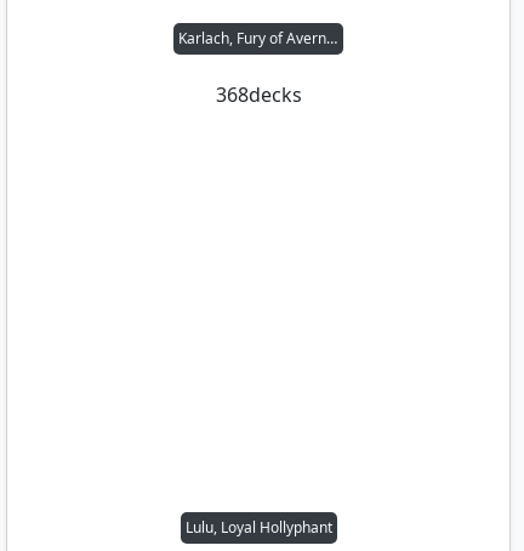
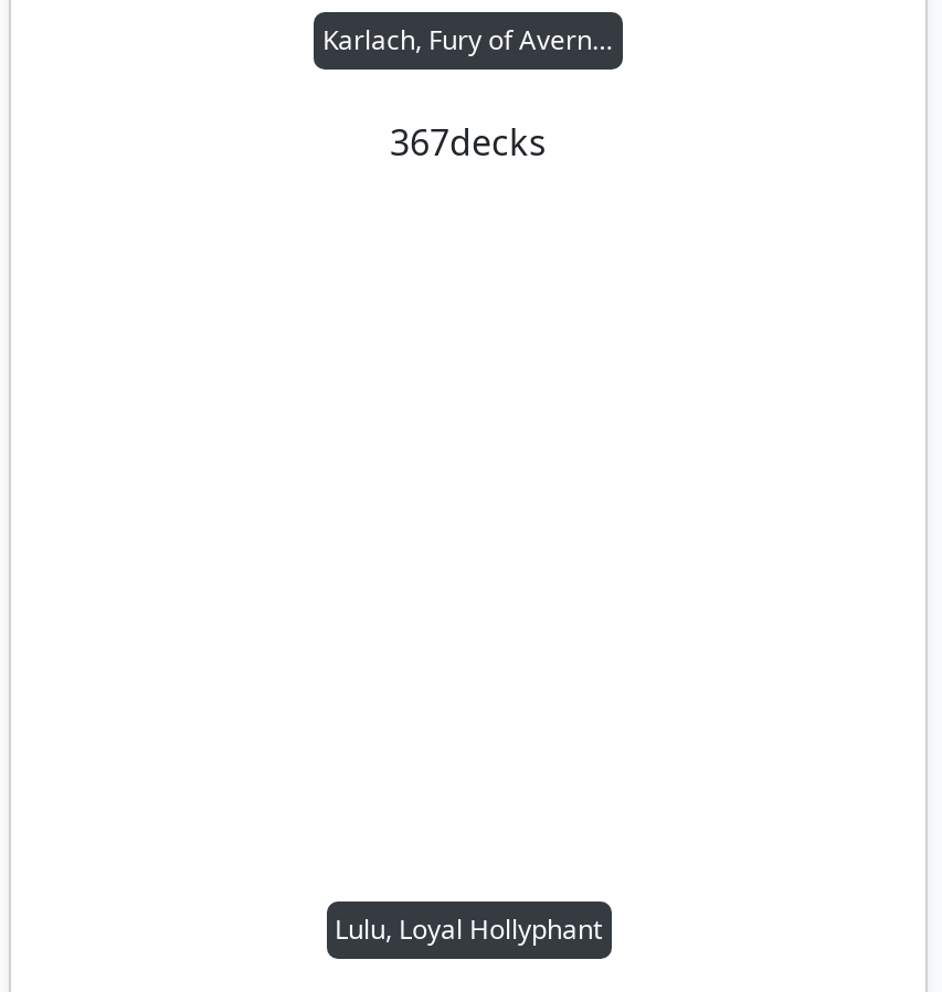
- 368decks
+ 367decks
